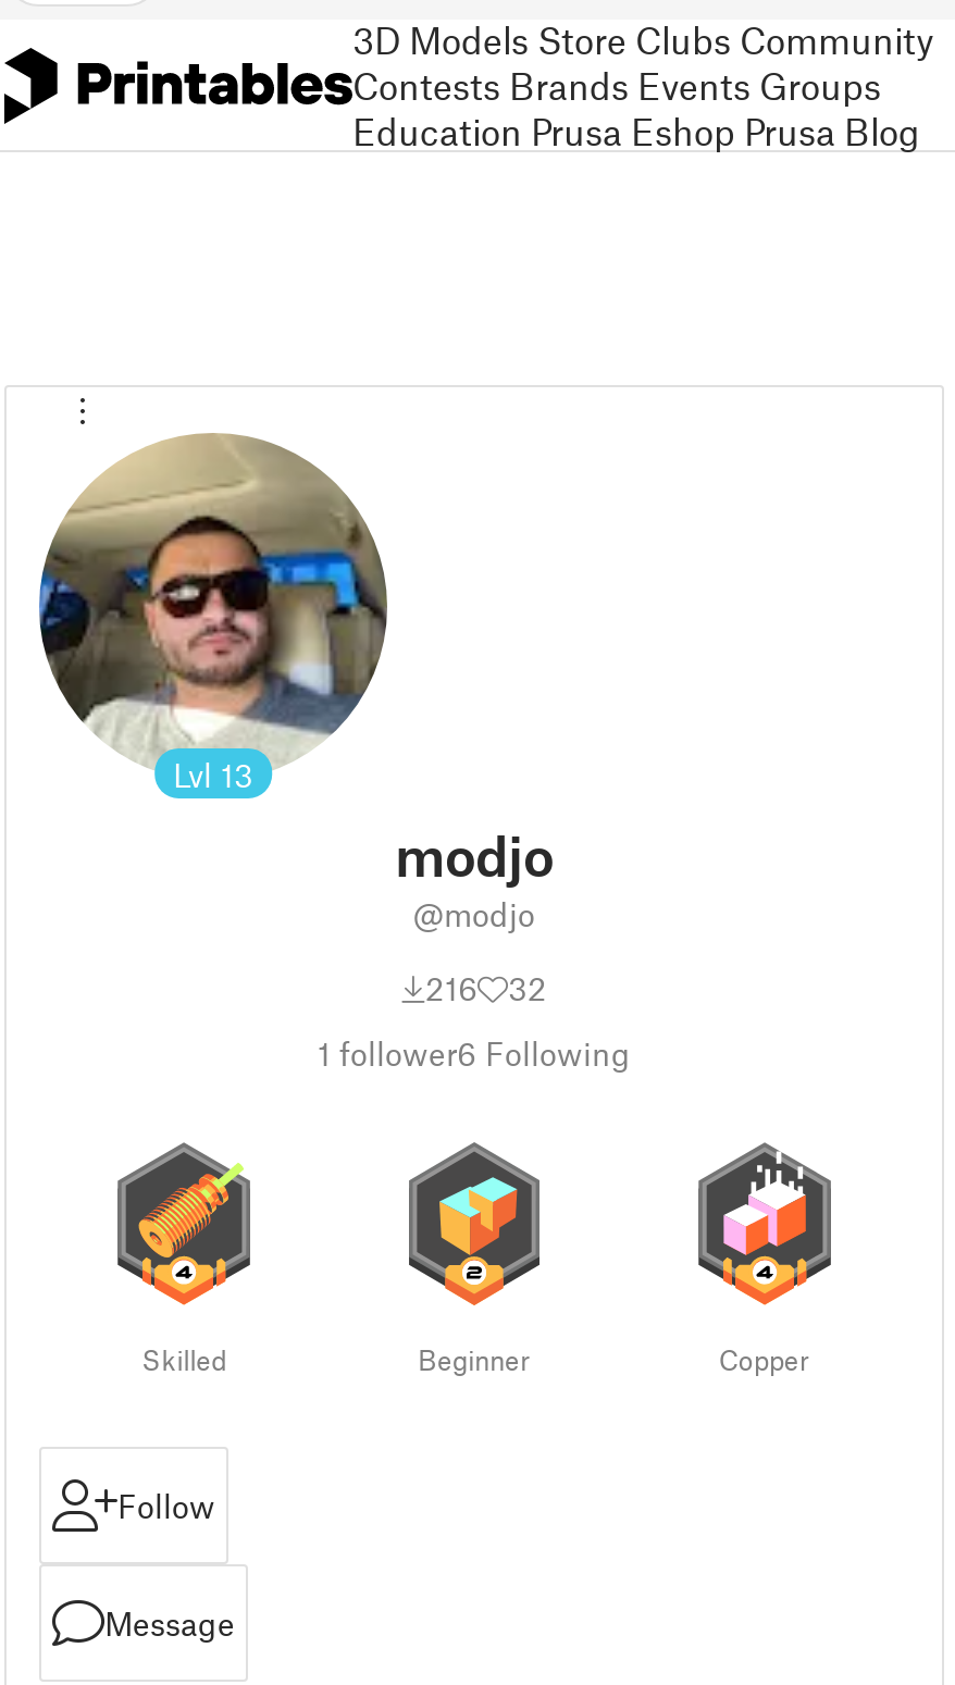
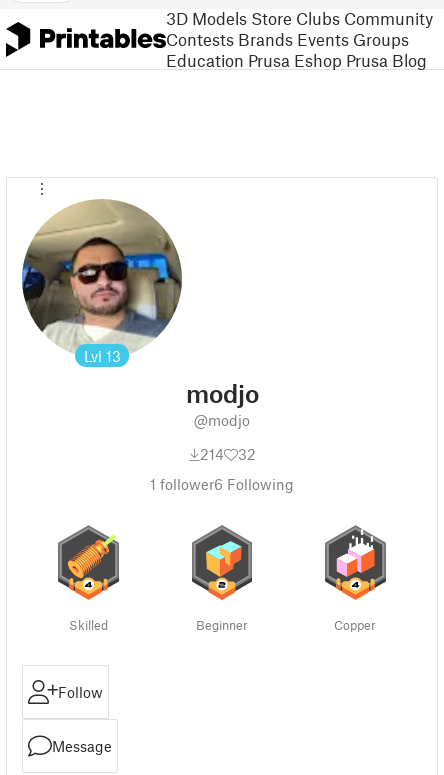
- 216 32
+ 214 32
